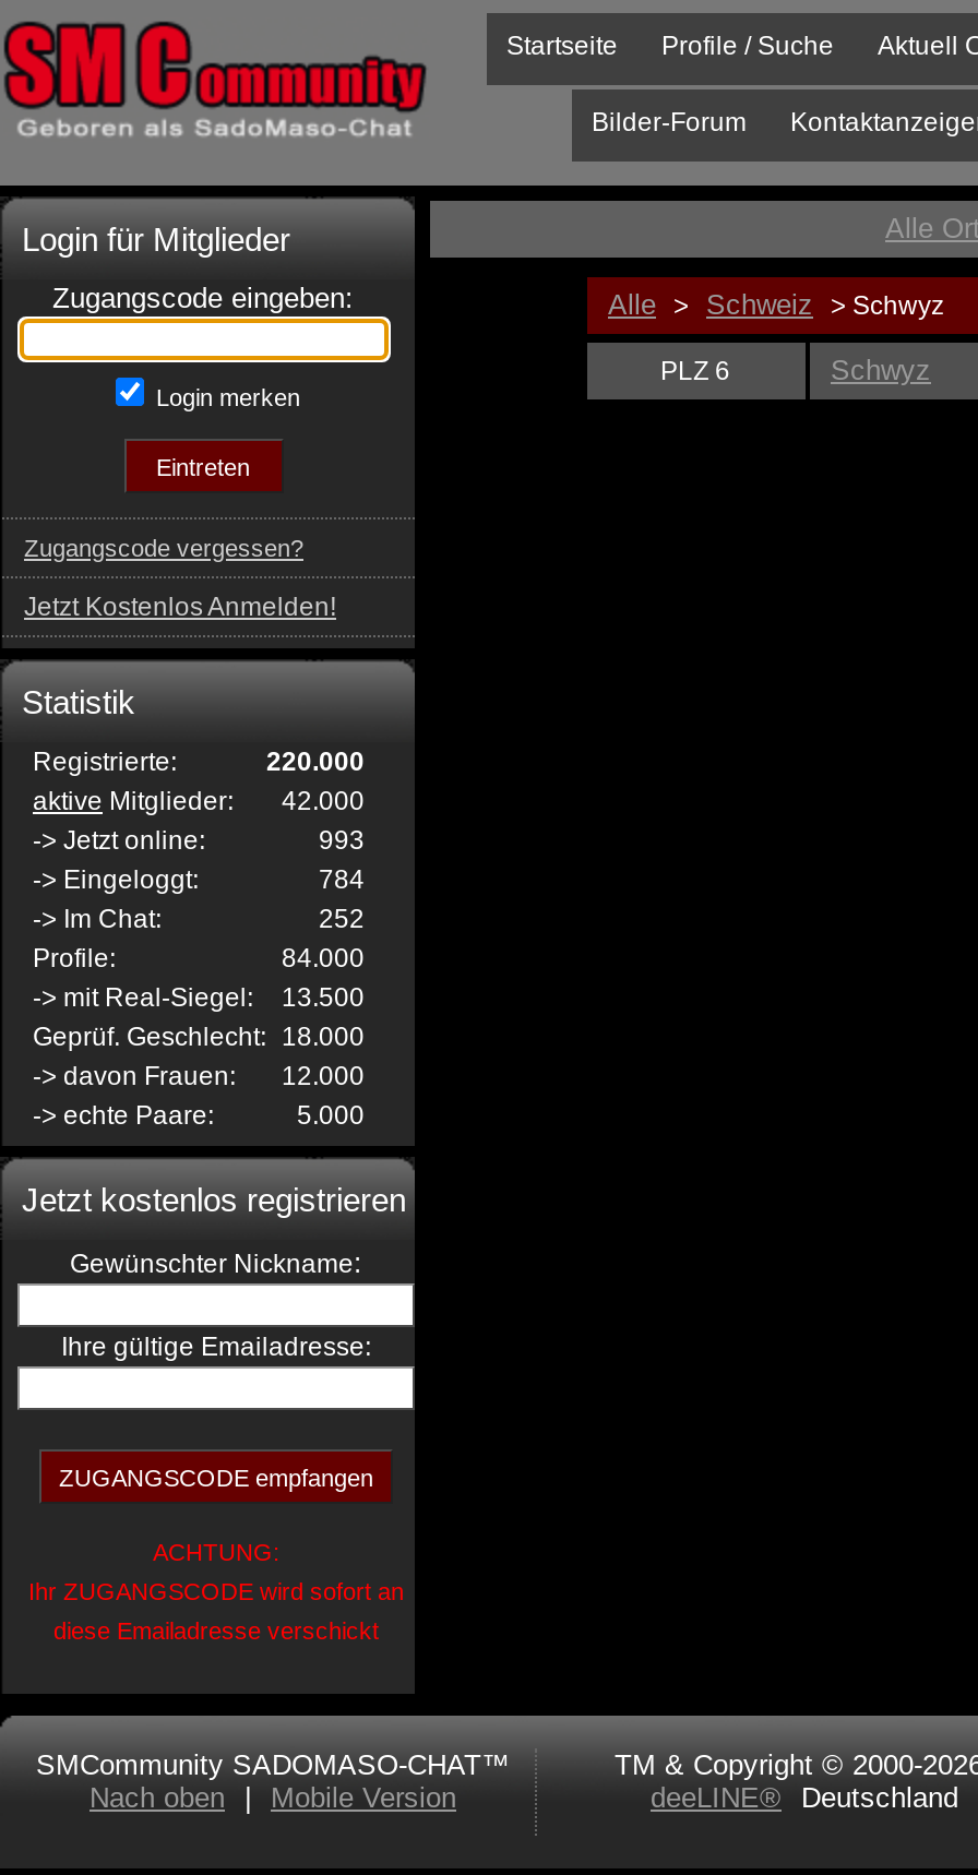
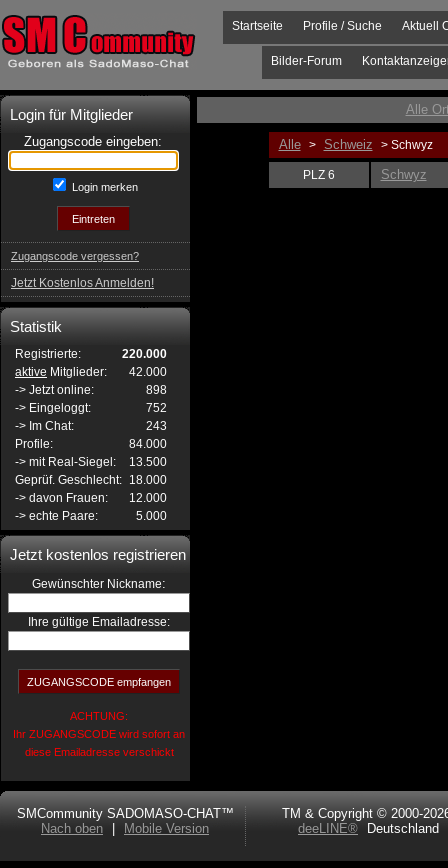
- 993
+ 898

- 784
+ 752

- 252
+ 243
